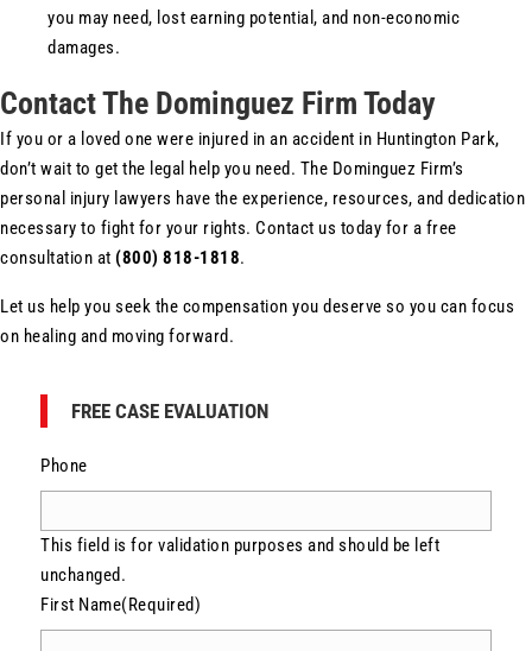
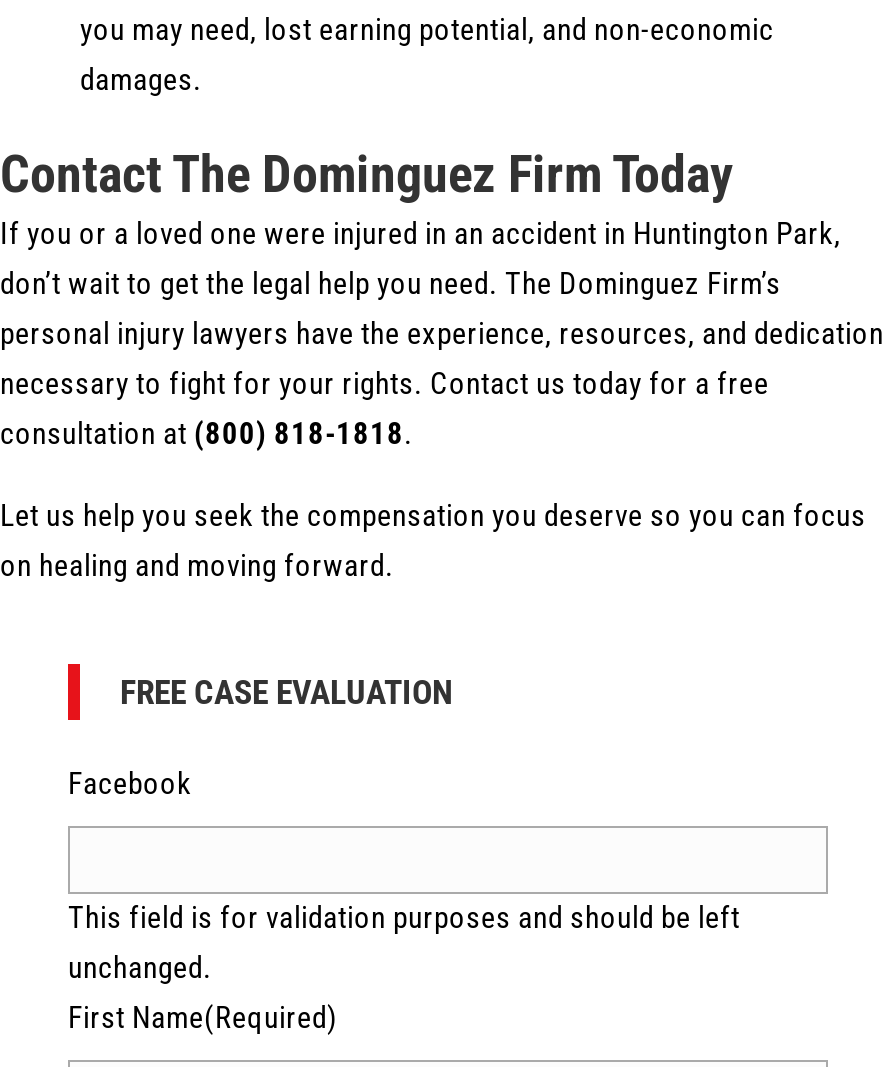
- Phone
+ Facebook
